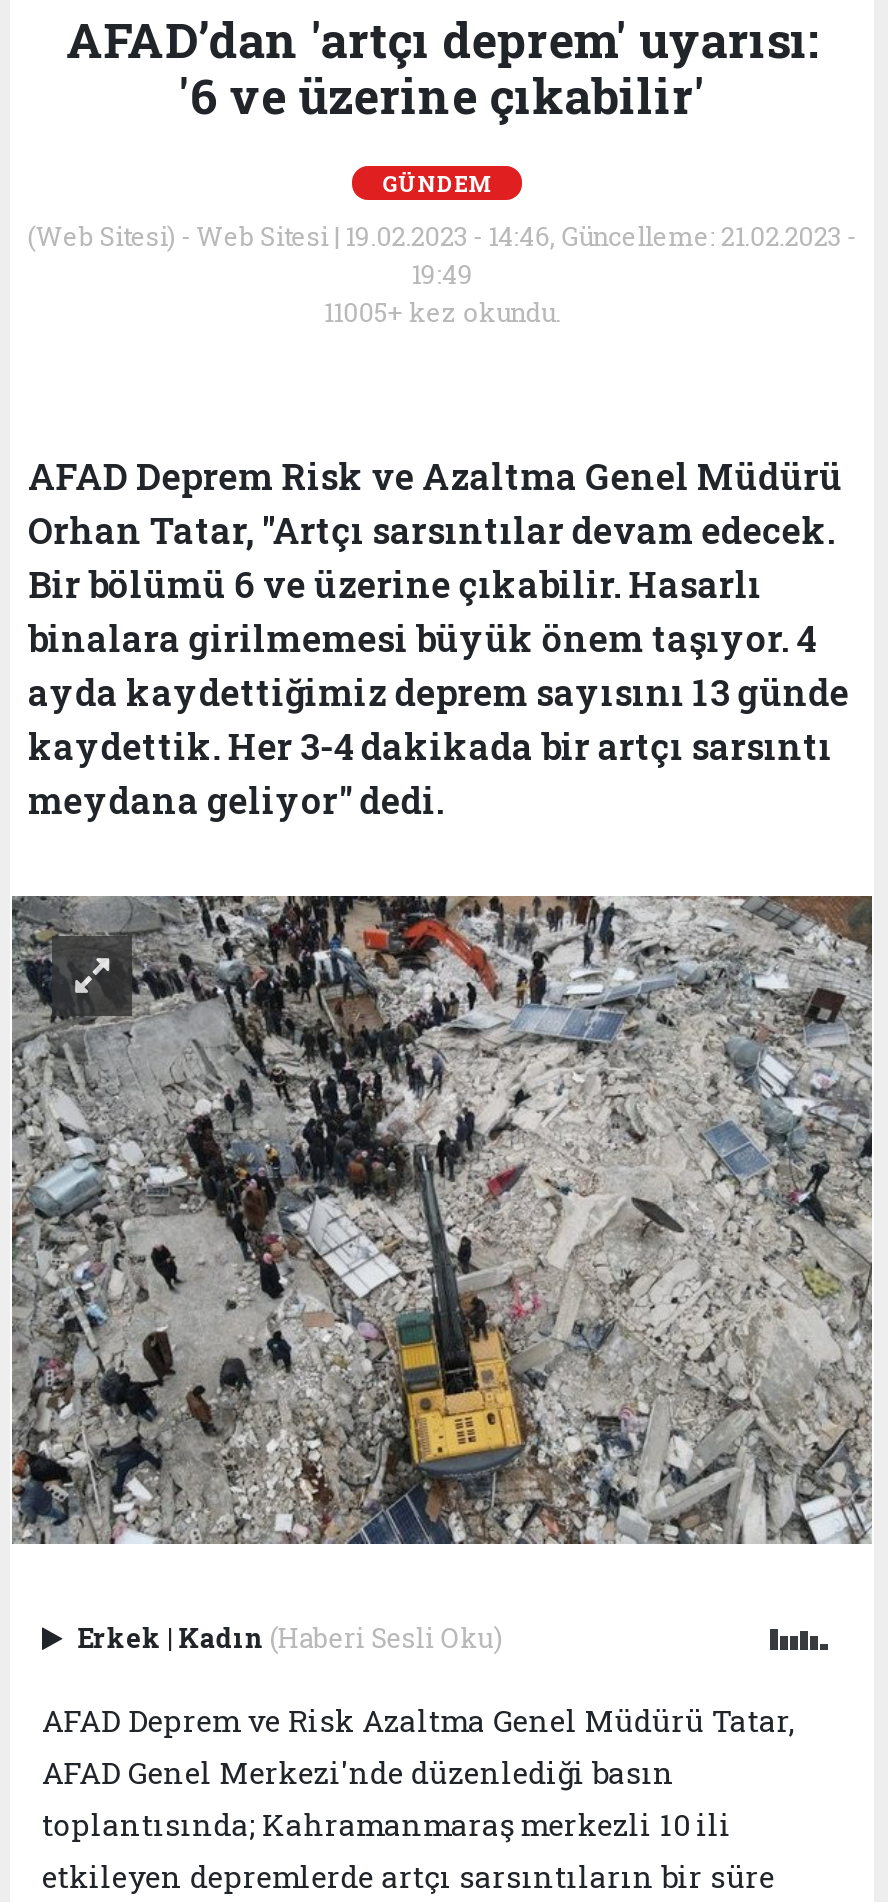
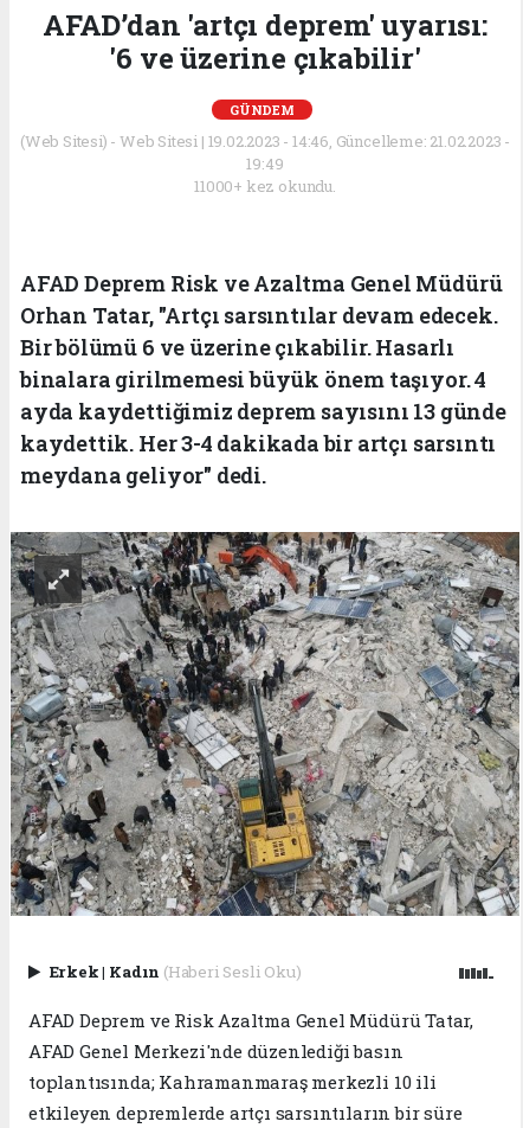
- 11005+ kez okundu.
+ 11000+ kez okundu.
